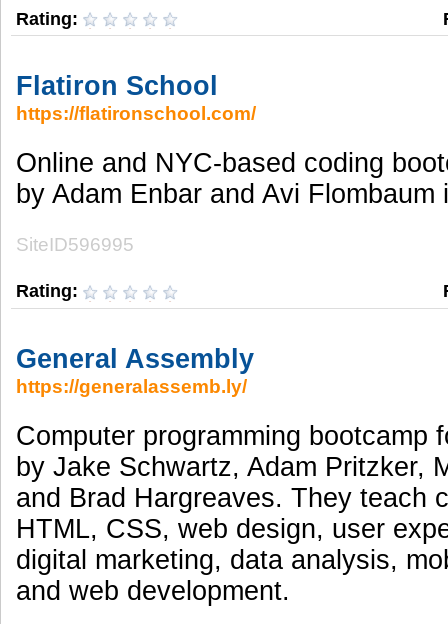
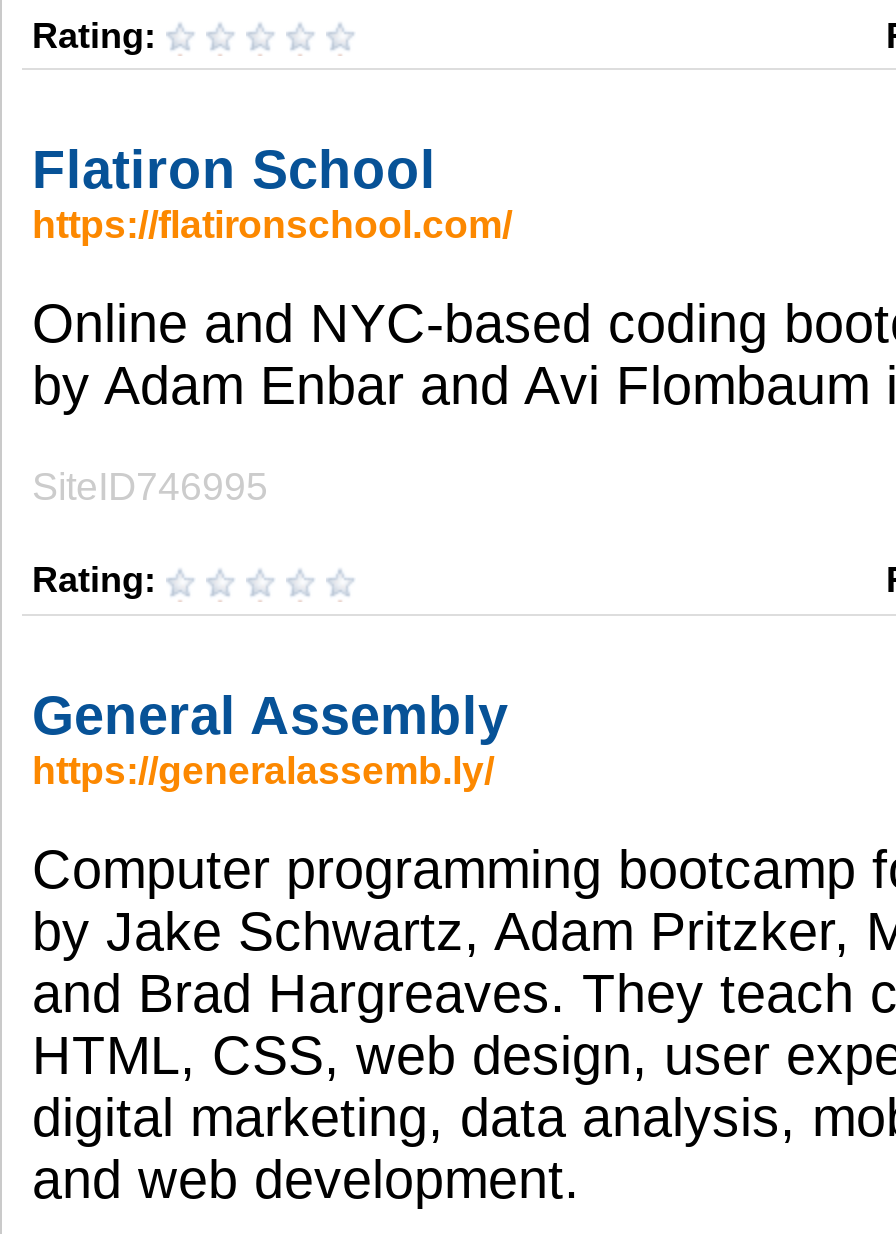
- SiteID596995
+ SiteID746995
